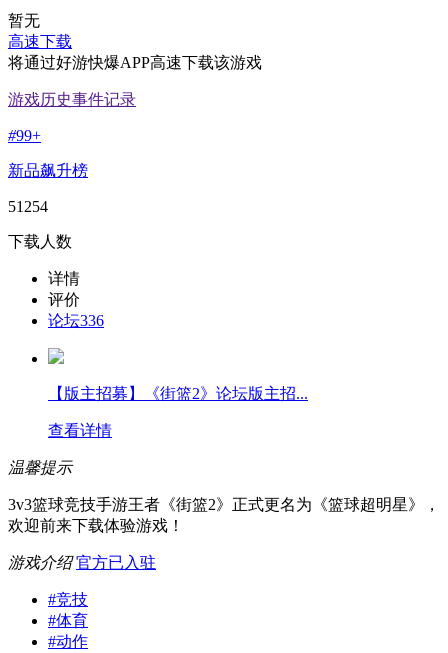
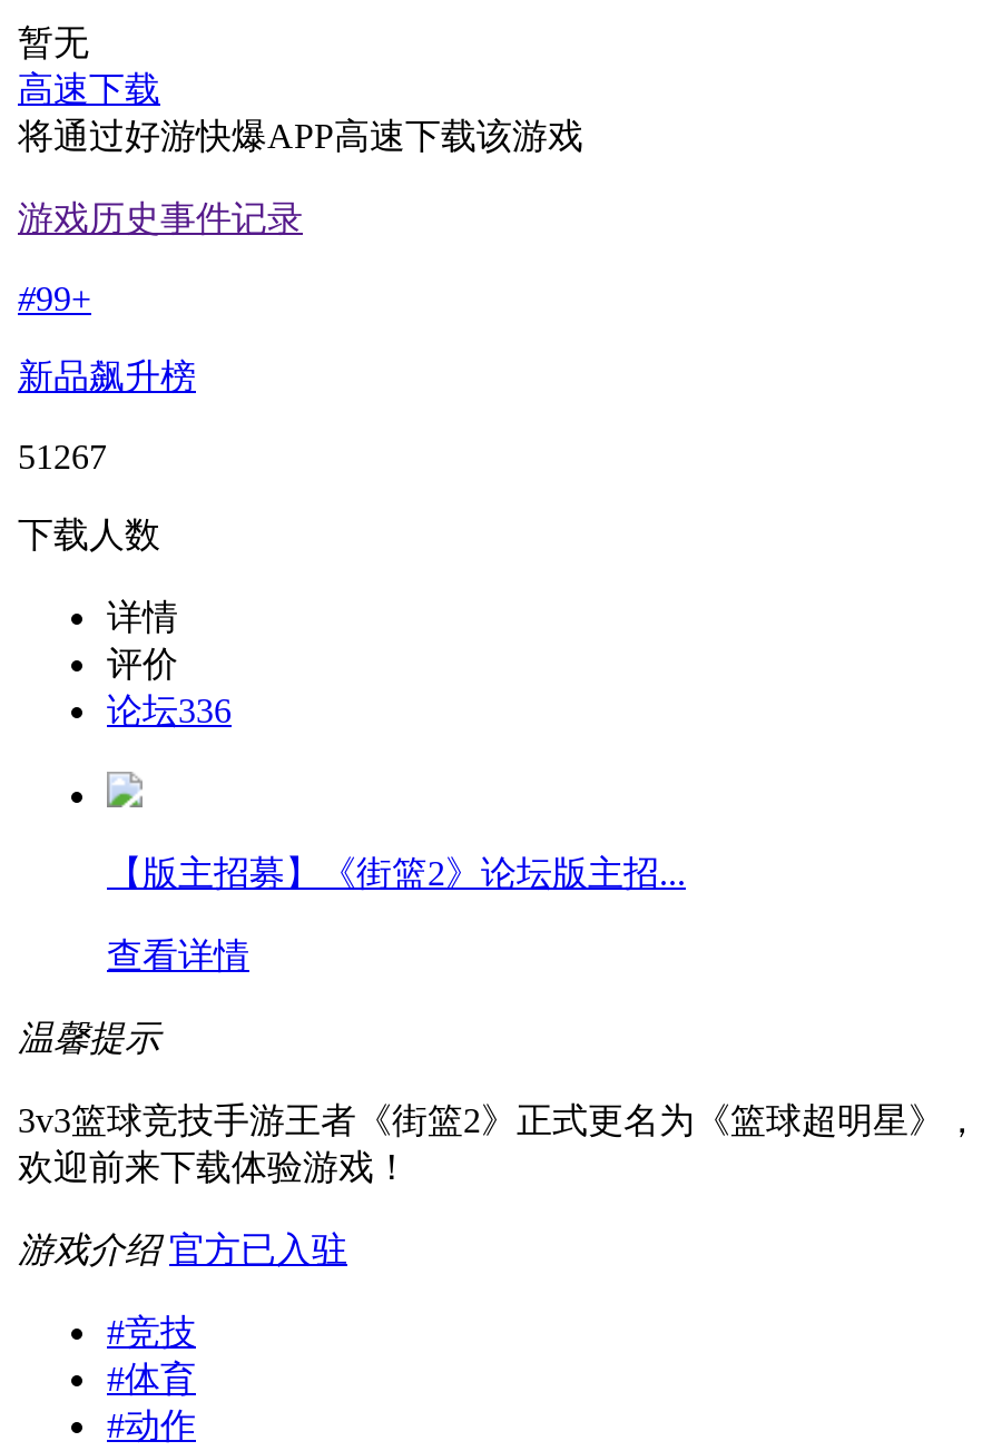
- 51254
+ 51267
